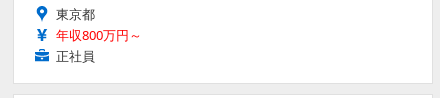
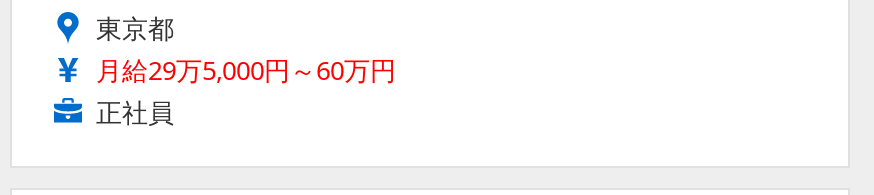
- 年収800万円～
+ 月給29万5,000円～60万円
